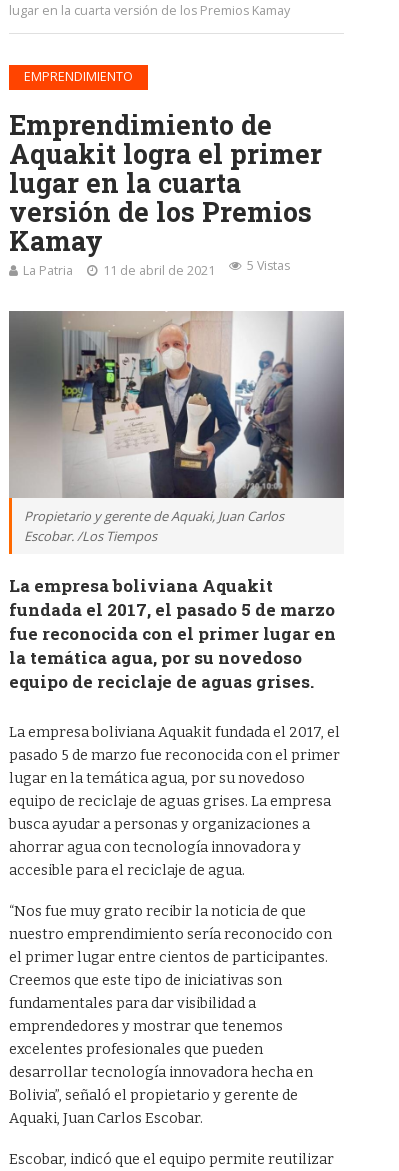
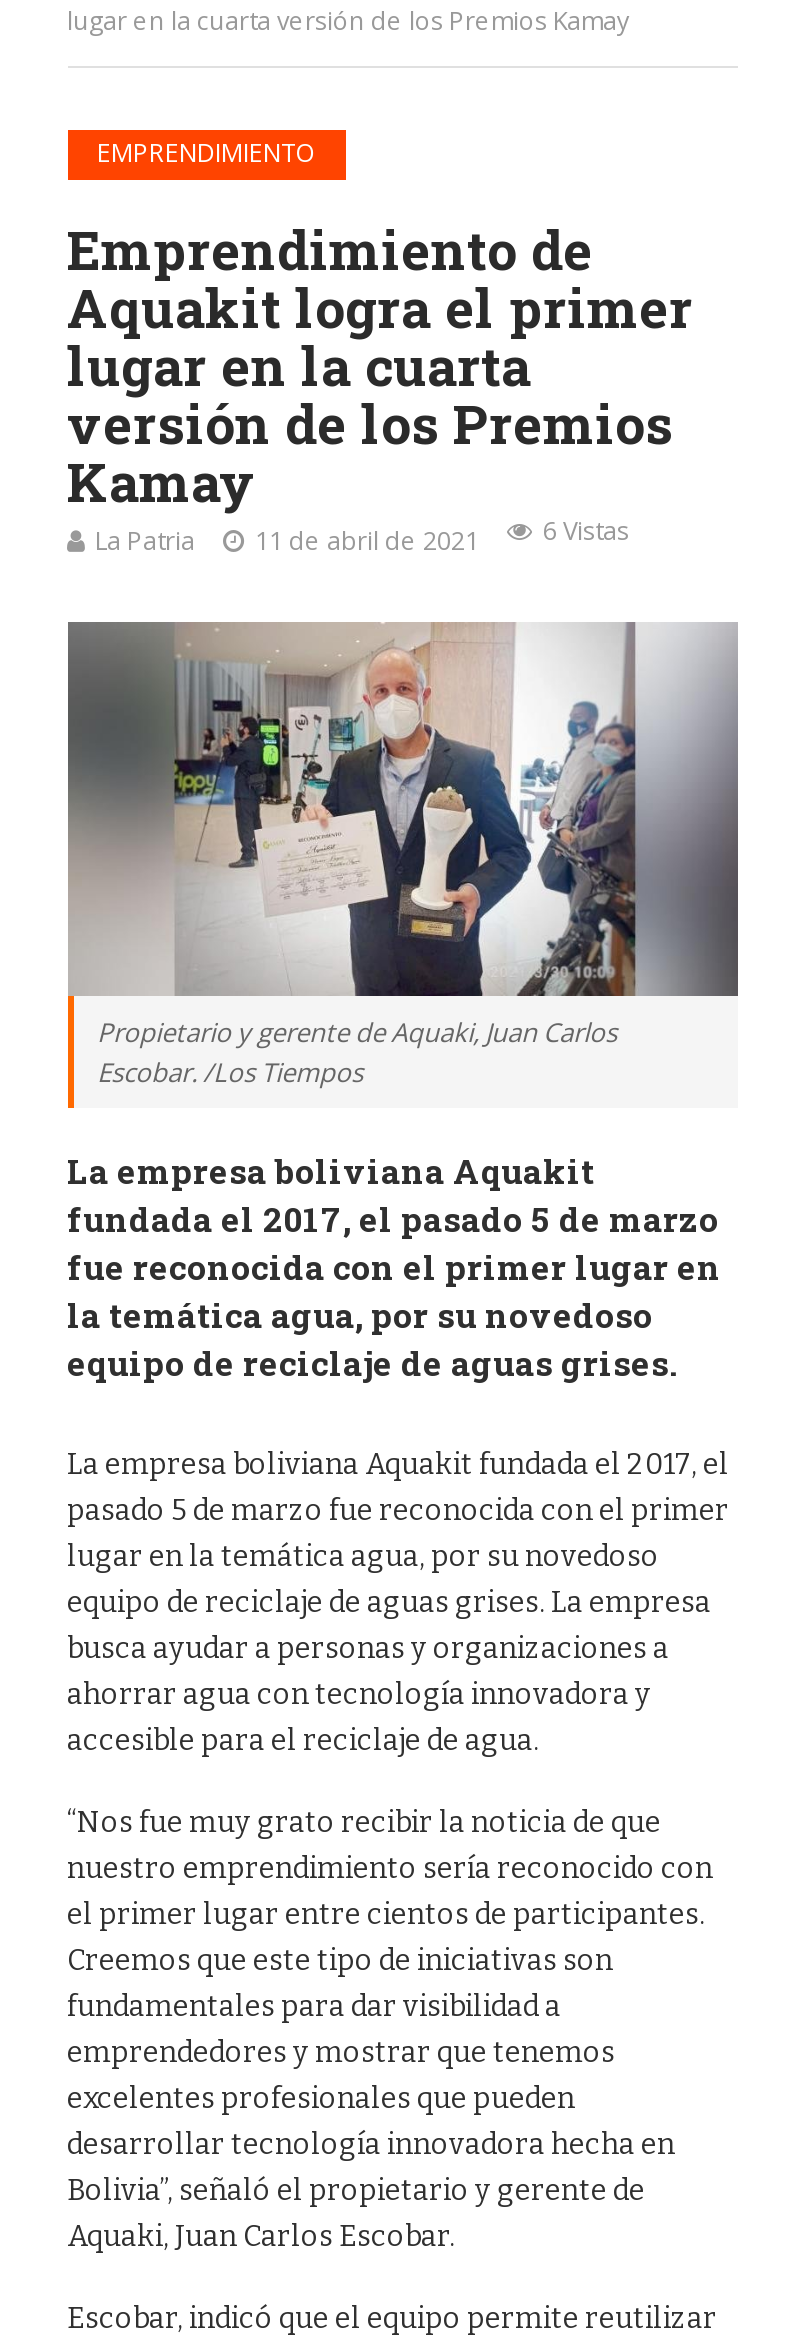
- La Patria 11 de abril de 2021 5 Vistas
+ La Patria 11 de abril de 2021 6 Vistas
